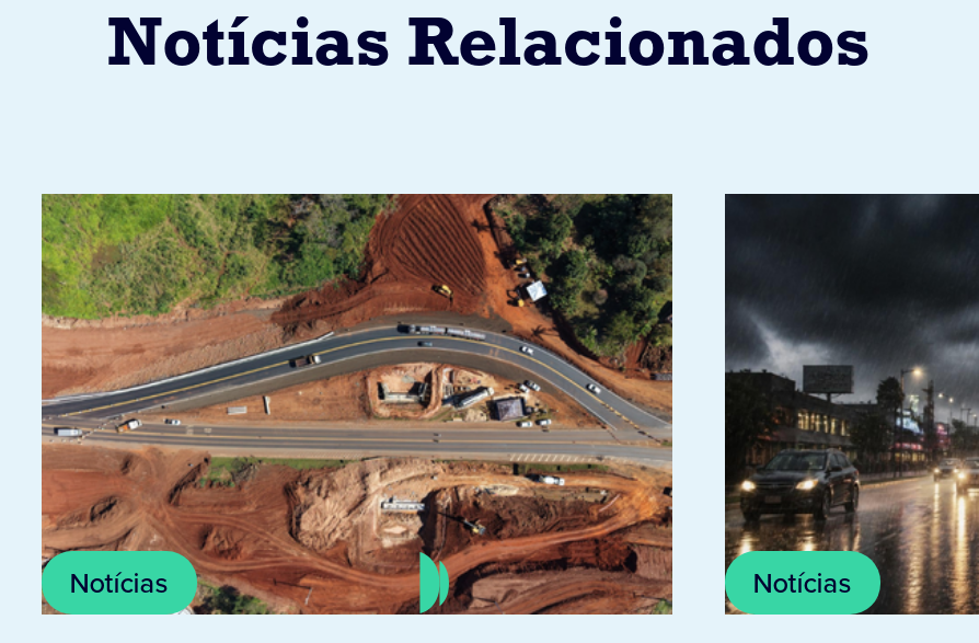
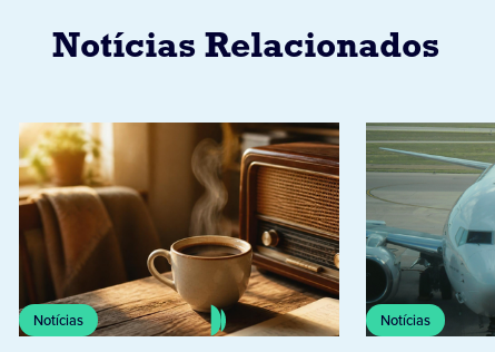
- [image]
+ [image]

- [image]
+ [image]
